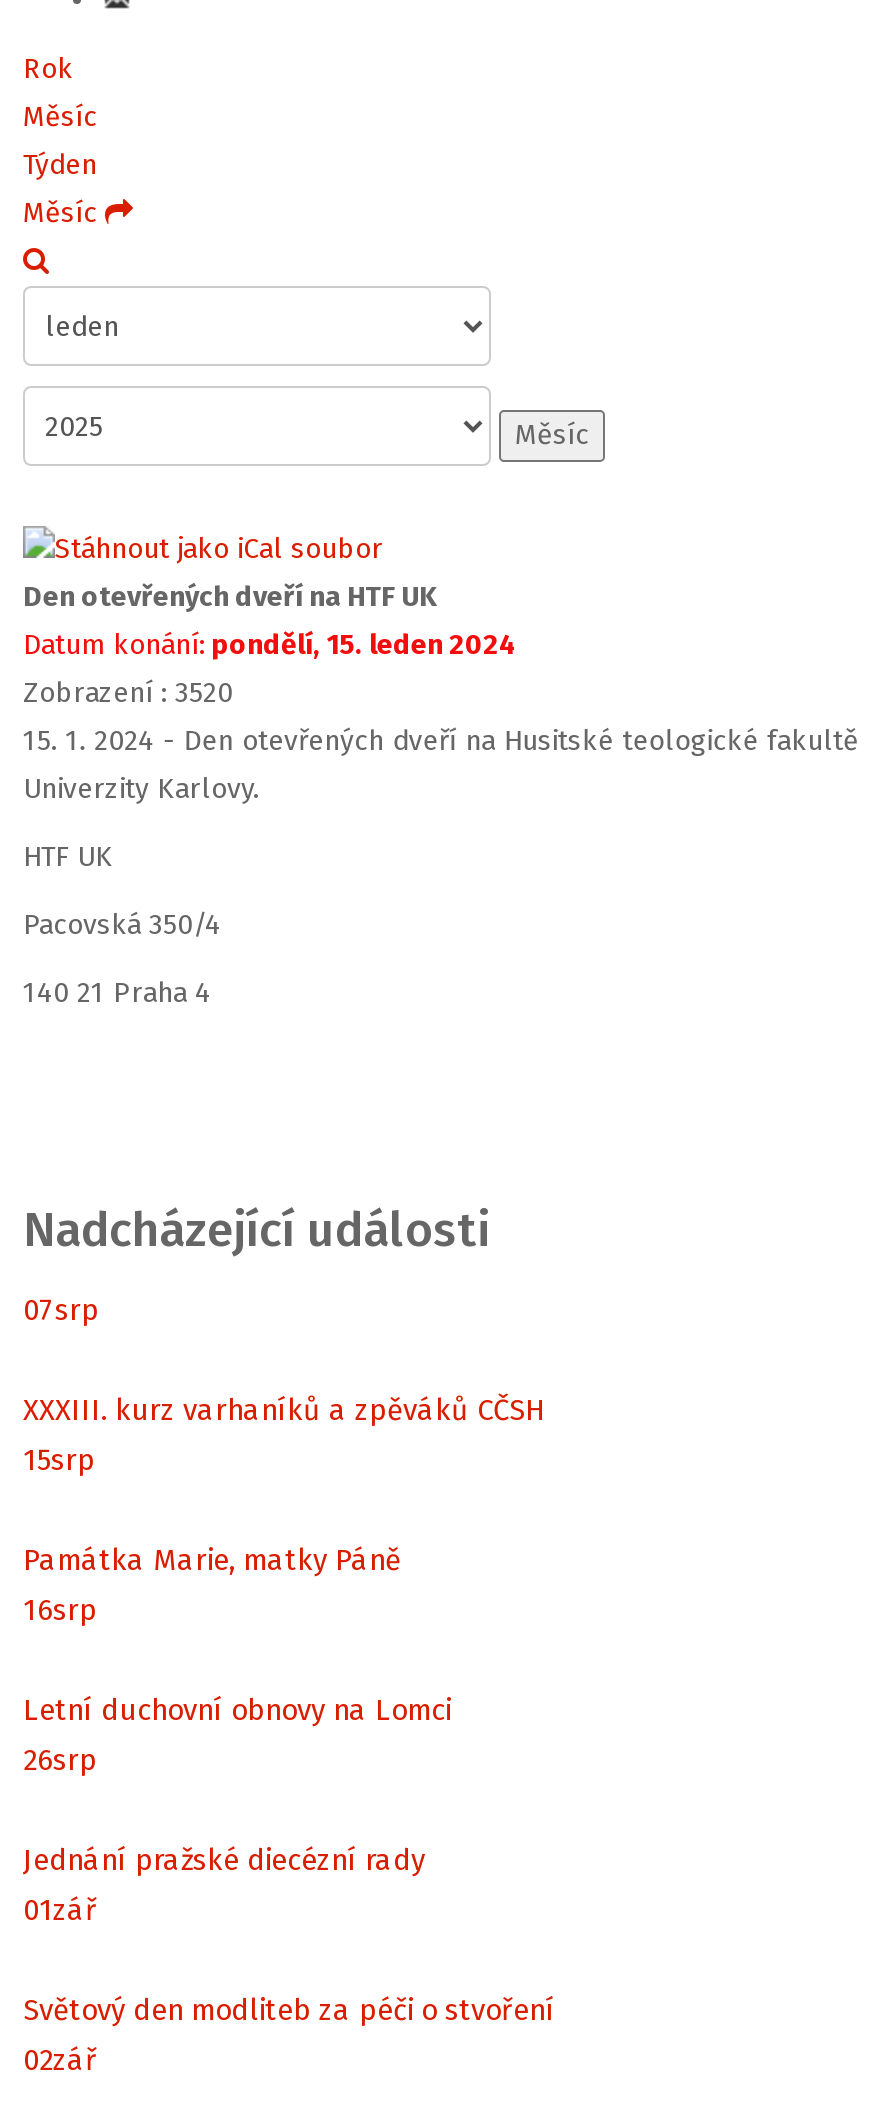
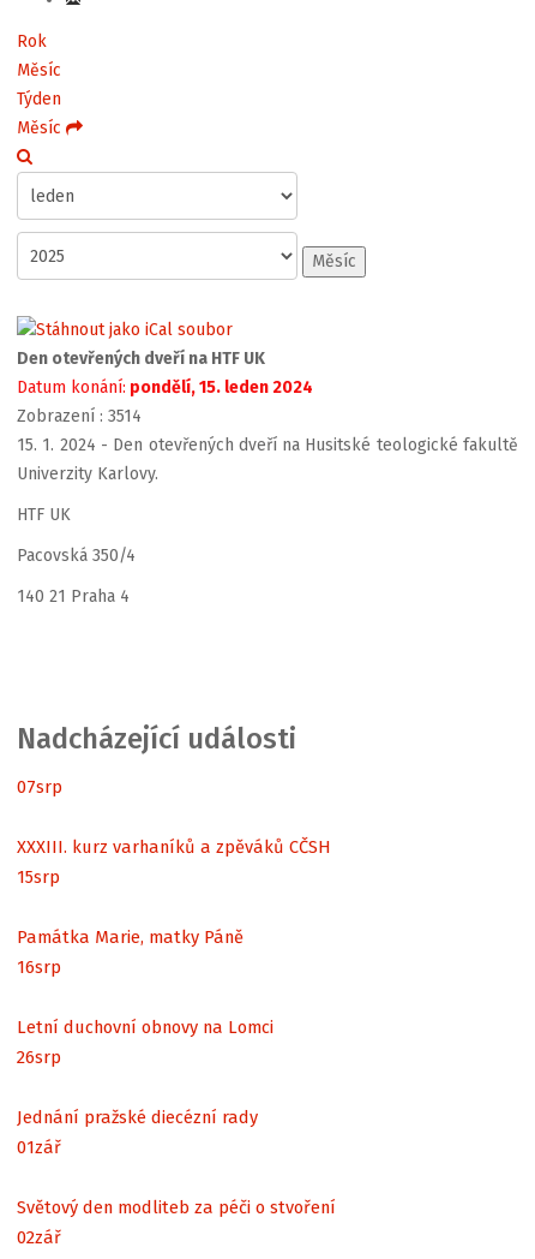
- Zobrazení: 3520
+ Zobrazení: 3514
